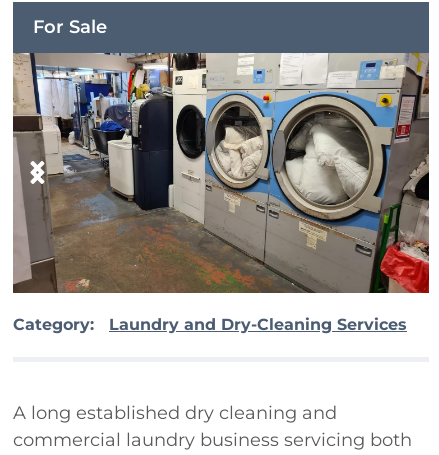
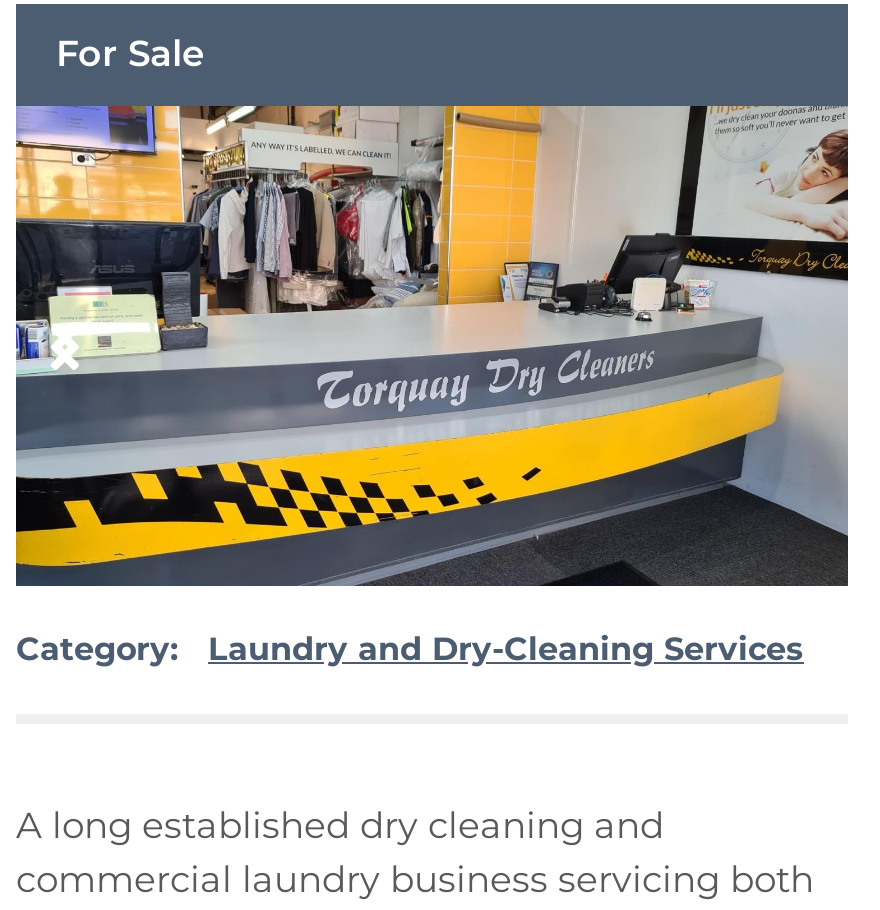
- [image]
+ [image]
